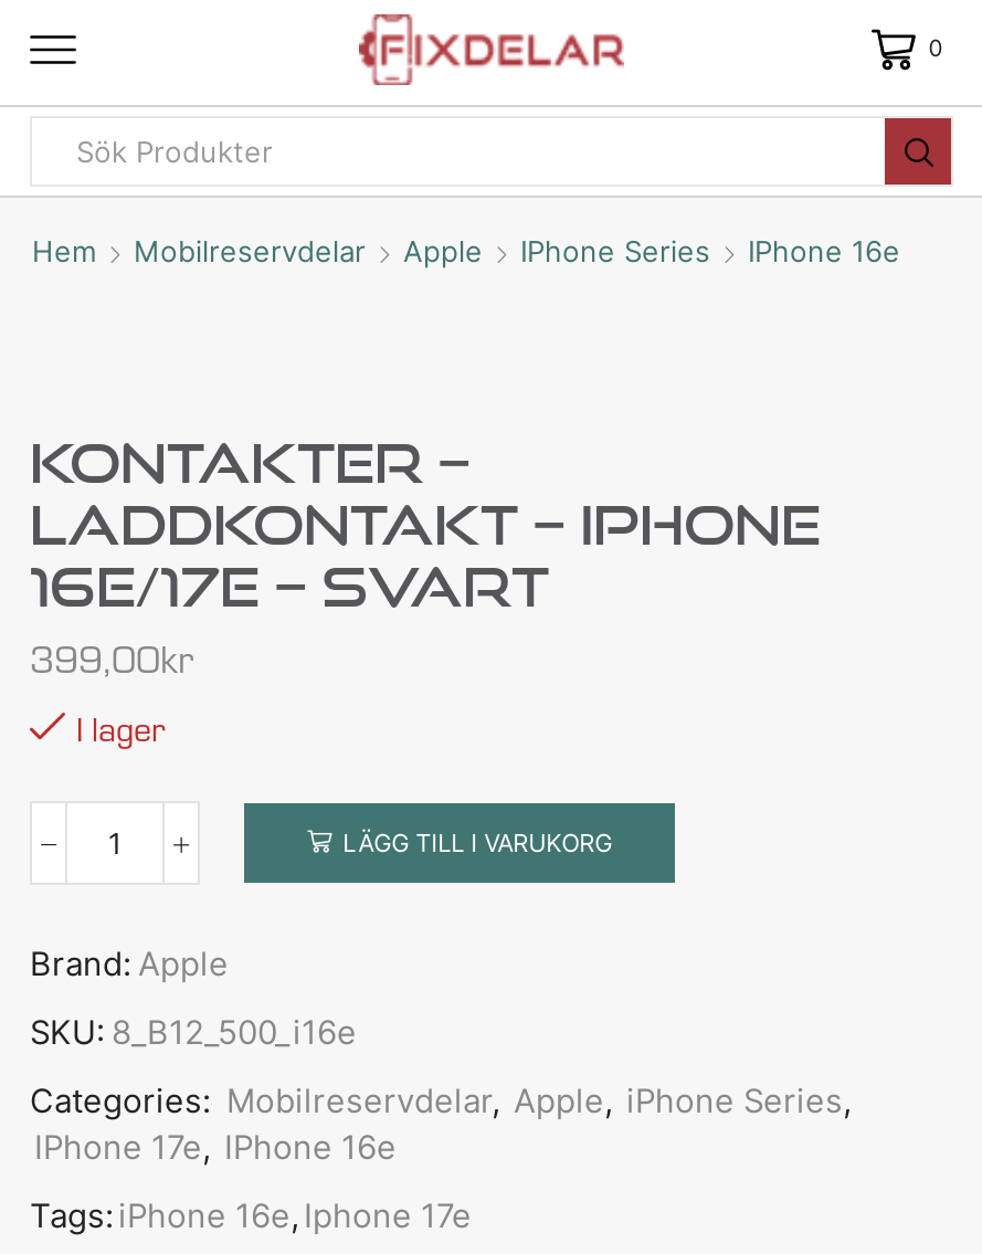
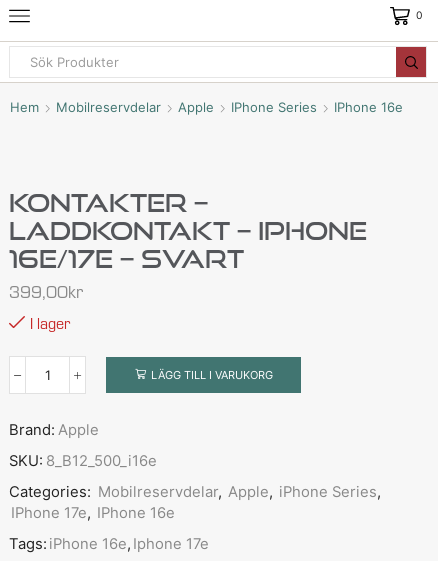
- [image]
